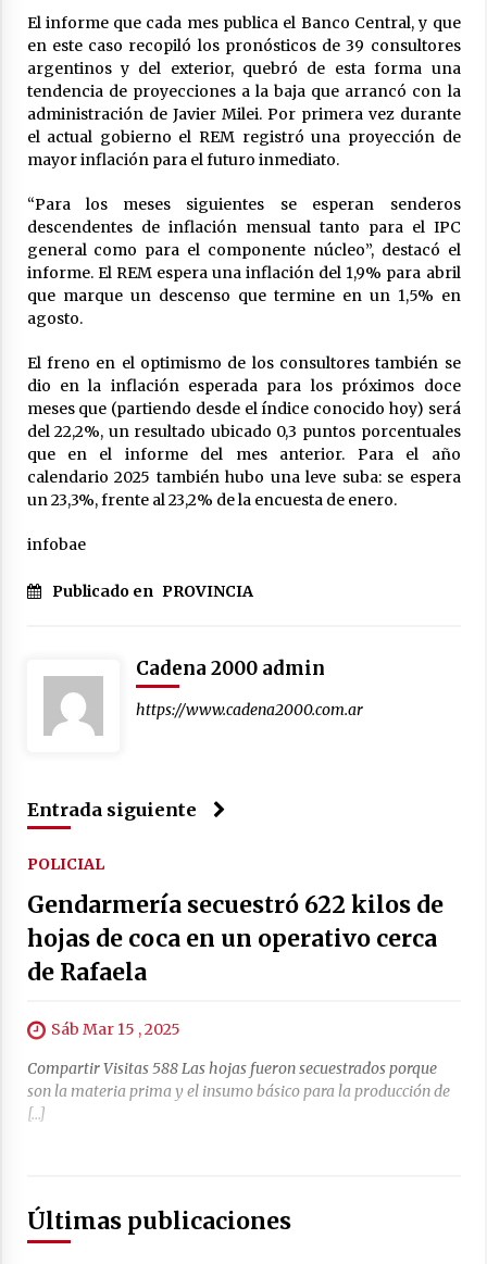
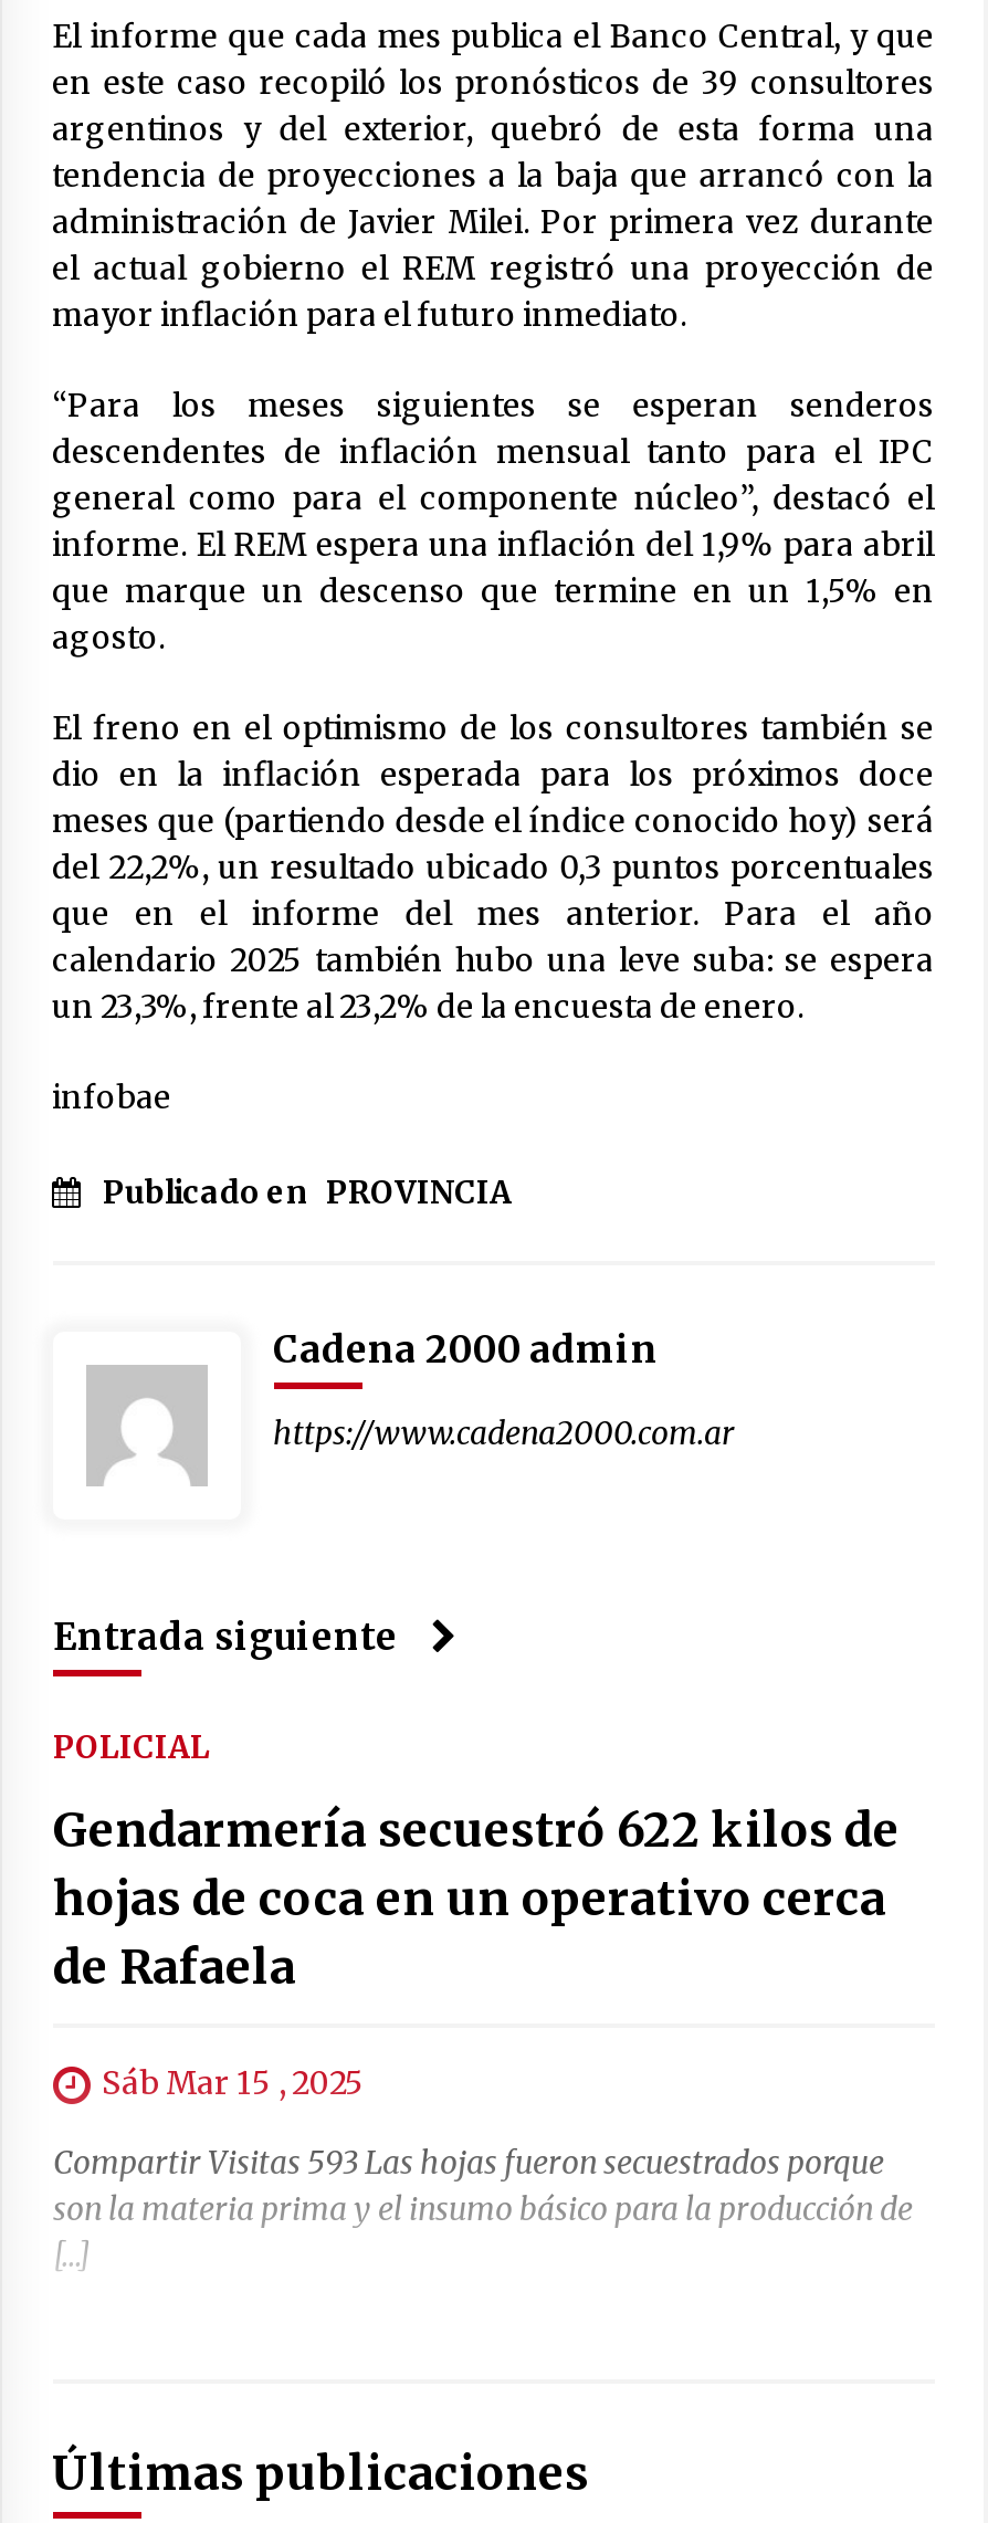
- Compartir Visitas 588 Las hojas fueron secuestrados porque
+ Compartir Visitas 593 Las hojas fueron secuestrados porque
